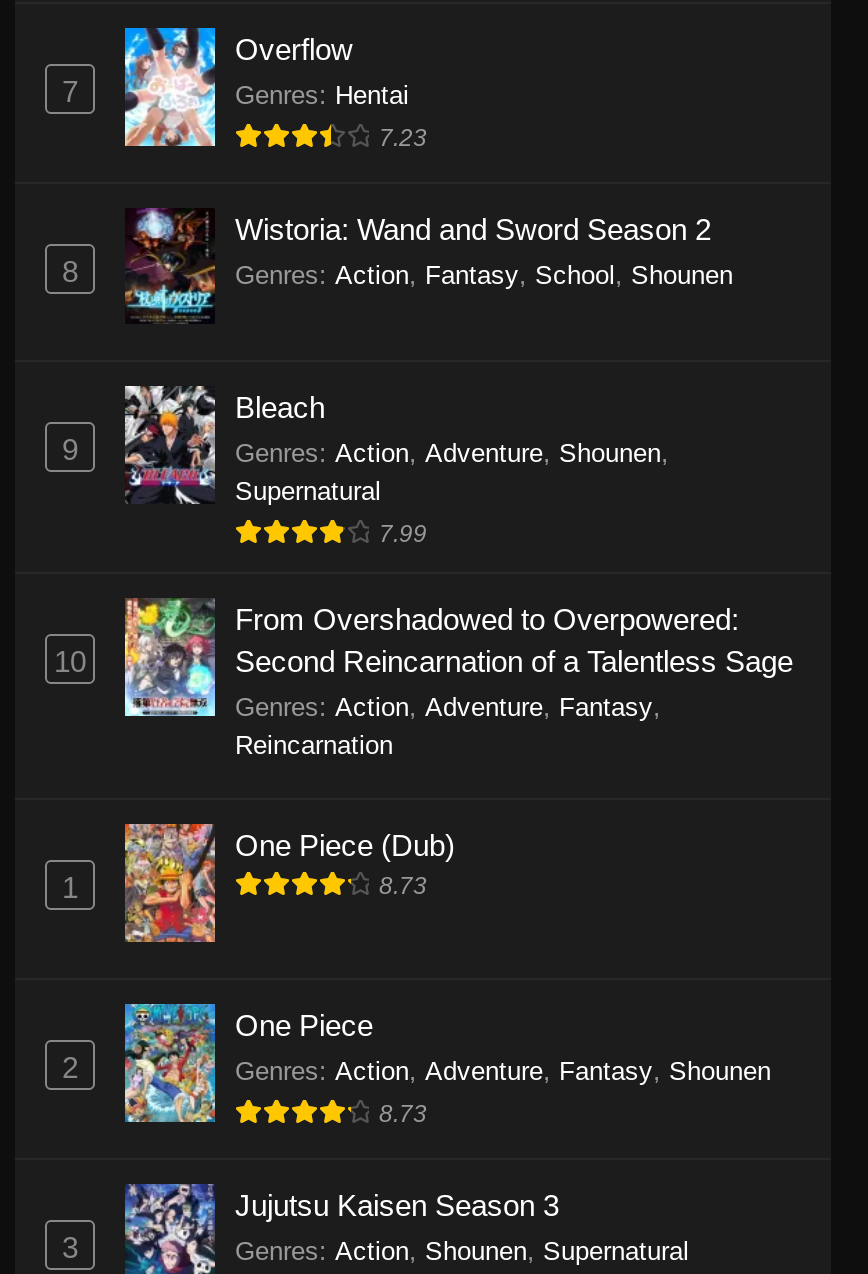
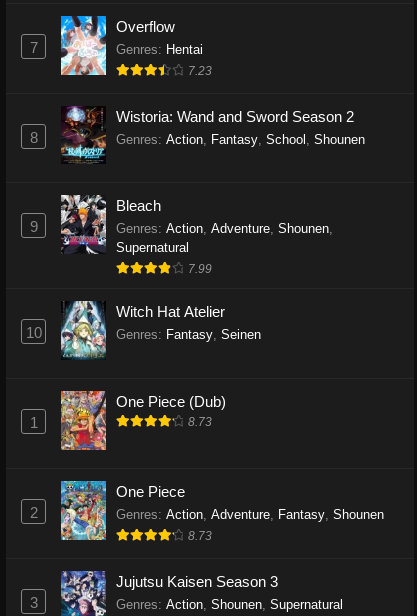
- [image]
- From Overshadowed to Overpowered:
- Second Reincarnation of a Talentless Sage
- Genres: Action, Adventure, Fantasy,
- Reincarnation
+ [image]
+ Witch Hat Atelier
+ Genres: Fantasy, Seinen
